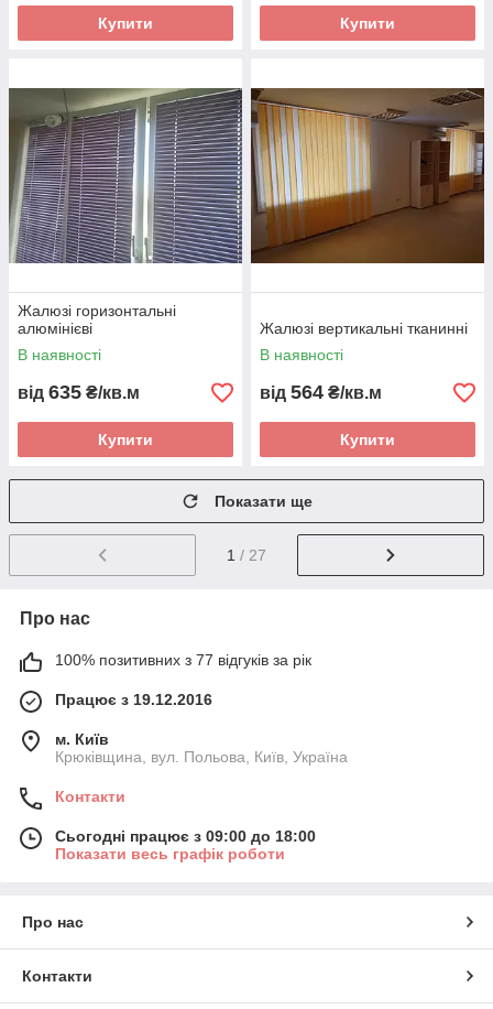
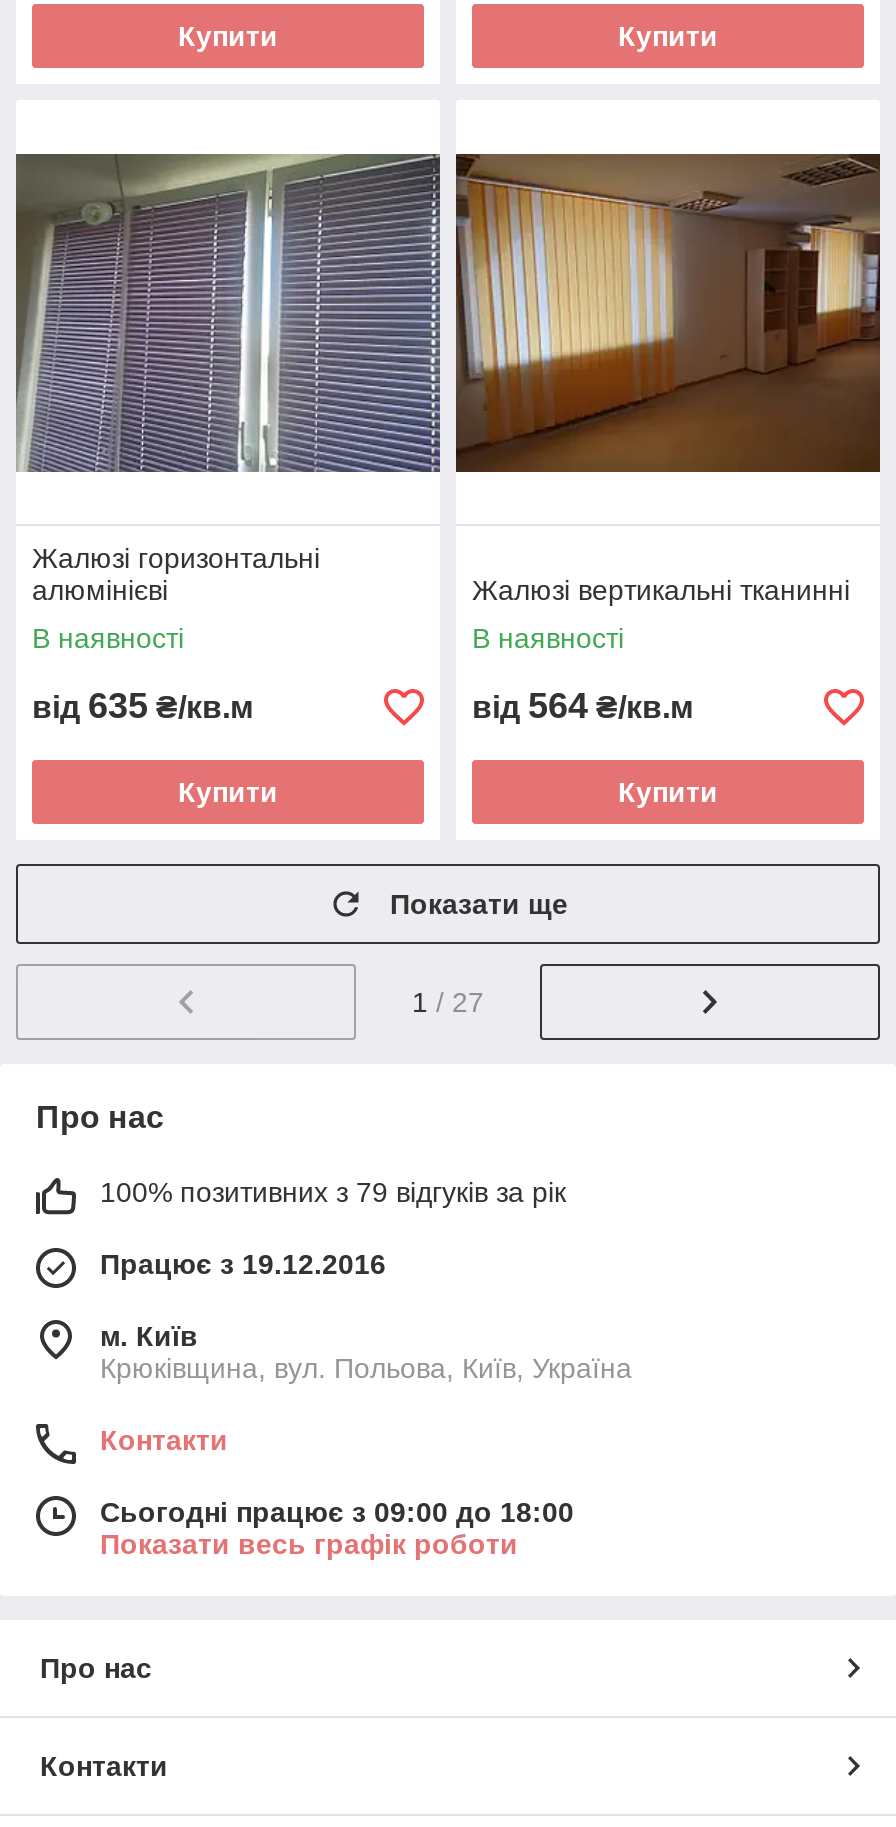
- 100% позитивних з 77 відгуків за рік
+ 100% позитивних з 79 відгуків за рік
